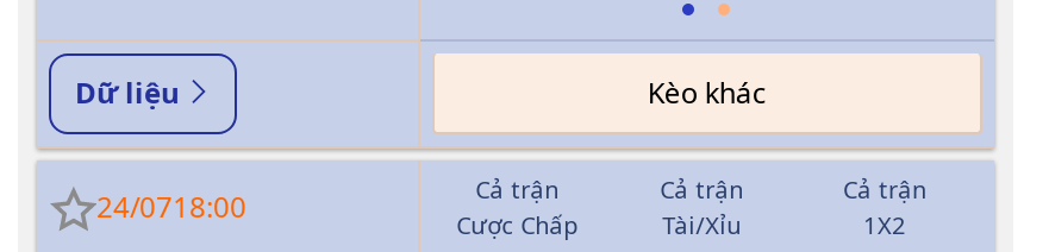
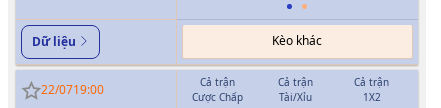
- 24/0718:00
+ 22/0719:00
